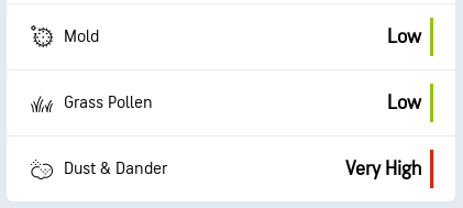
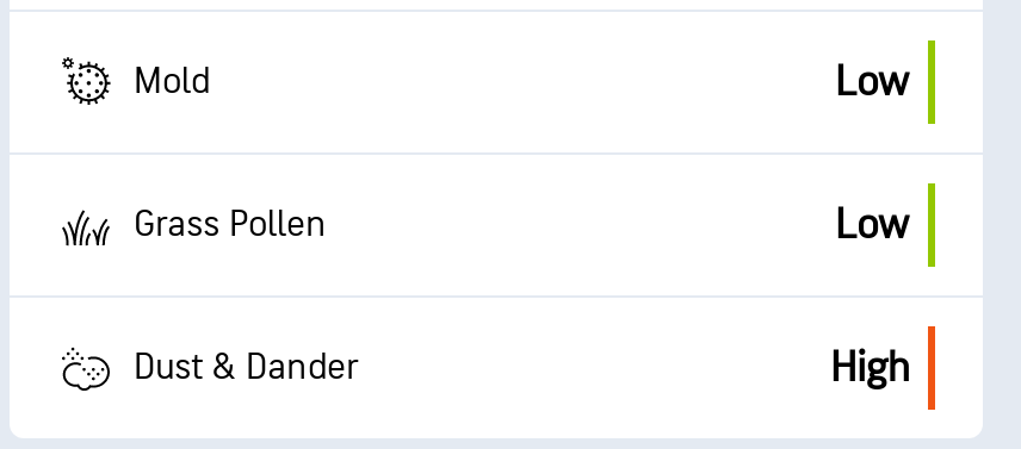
- Very High
+ High
